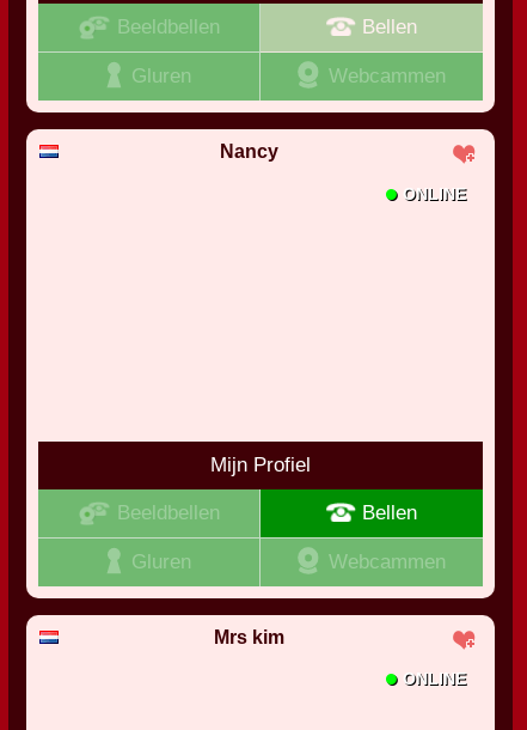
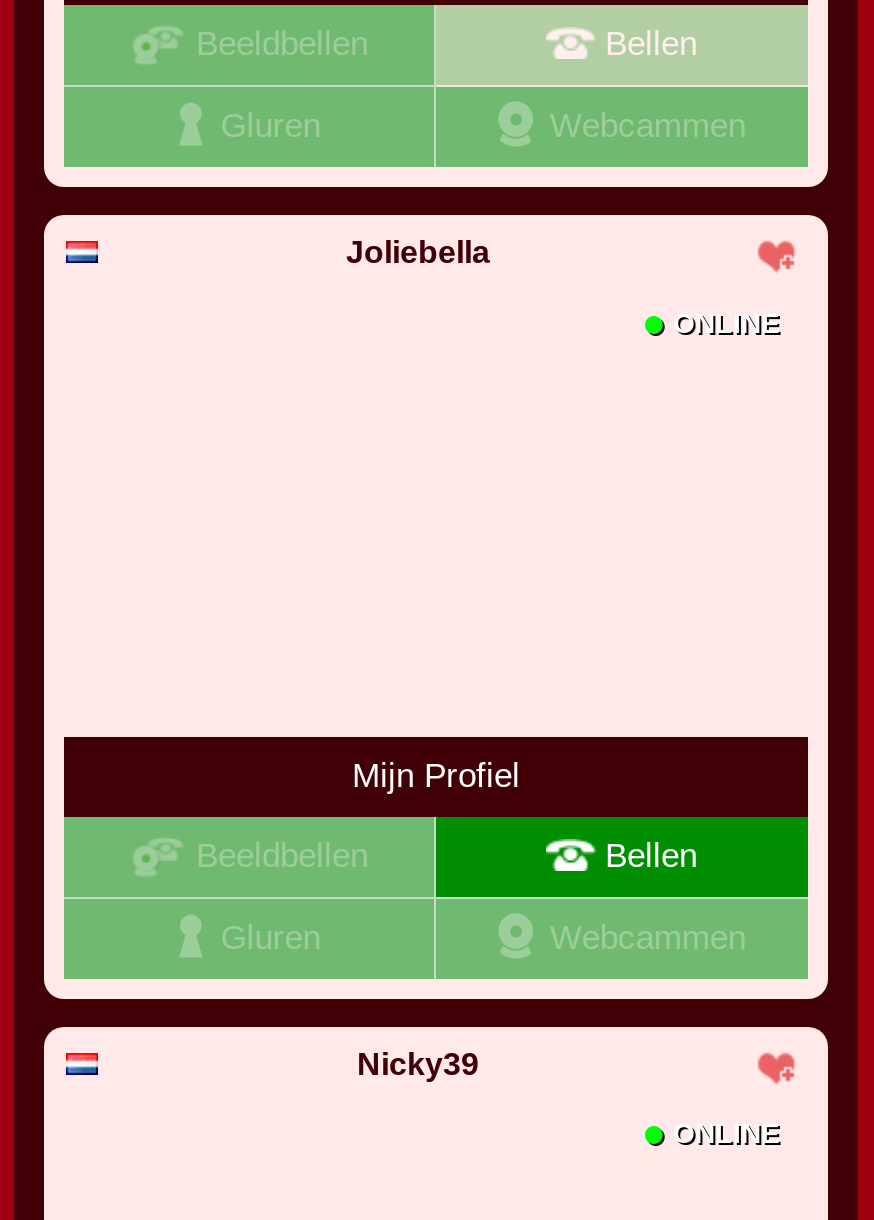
- Nancy
+ Joliebella

- Mrs kim
+ Nicky39
